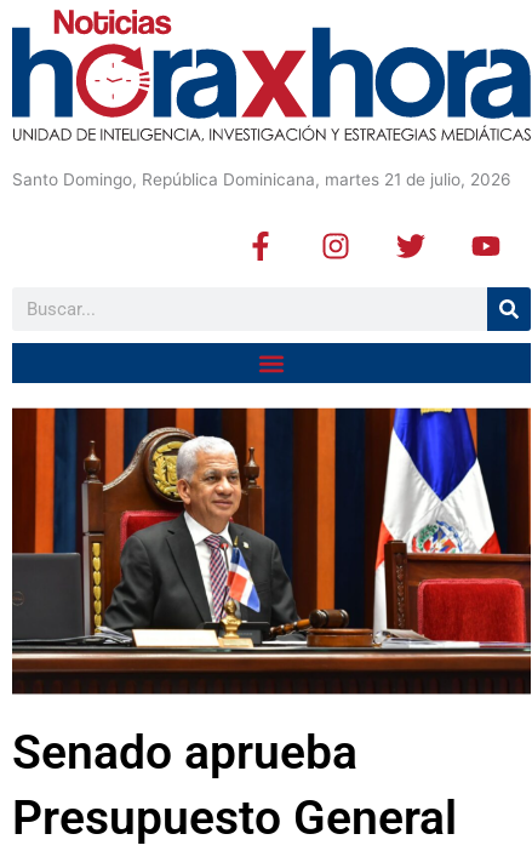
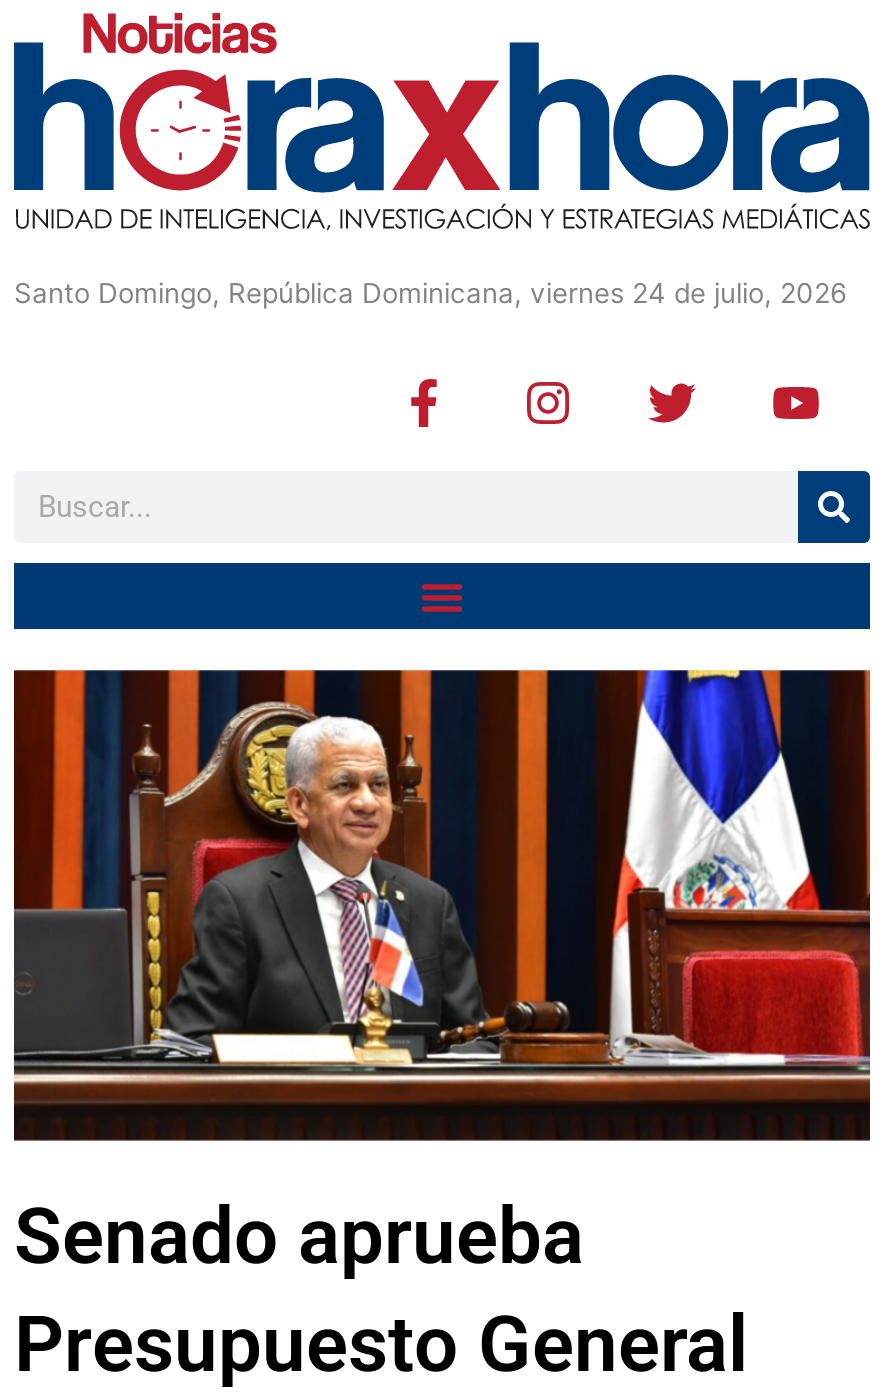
- Santo Domingo, República Dominicana, martes 21 de julio, 2026
+ Santo Domingo, República Dominicana, viernes 24 de julio, 2026
